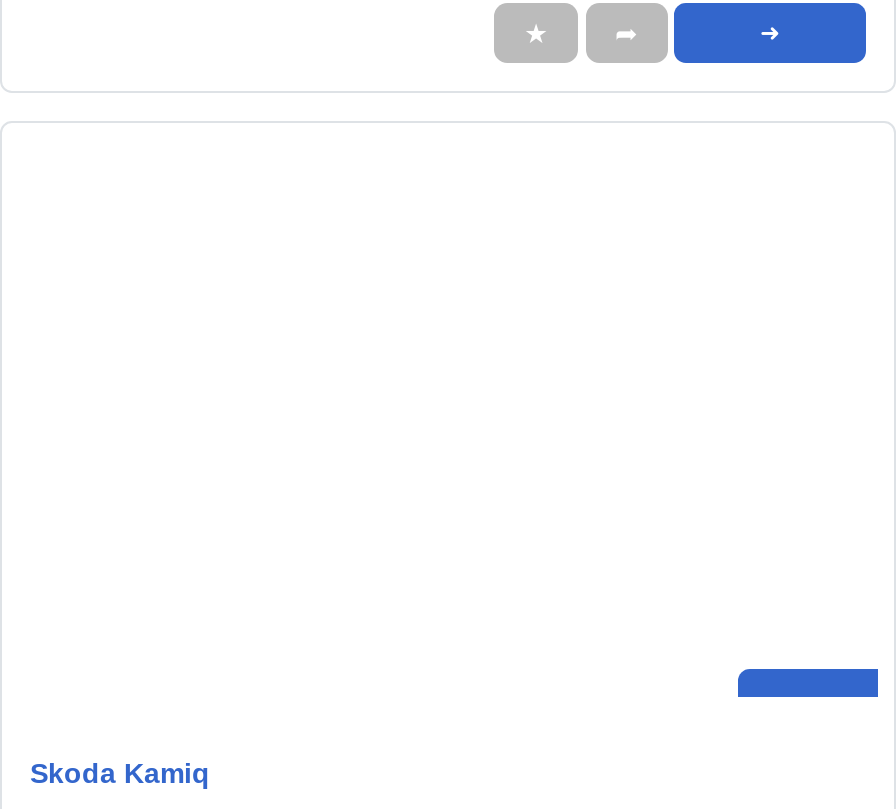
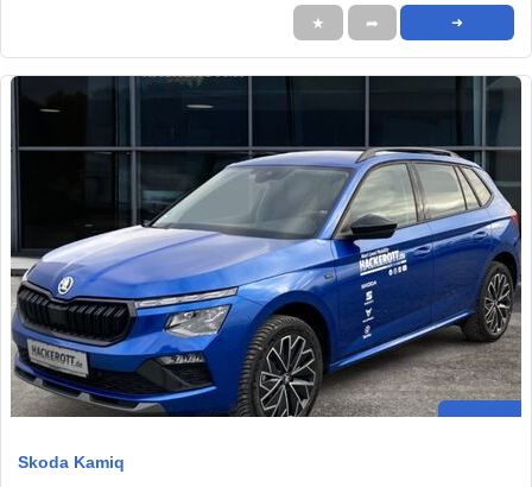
+ [image]
